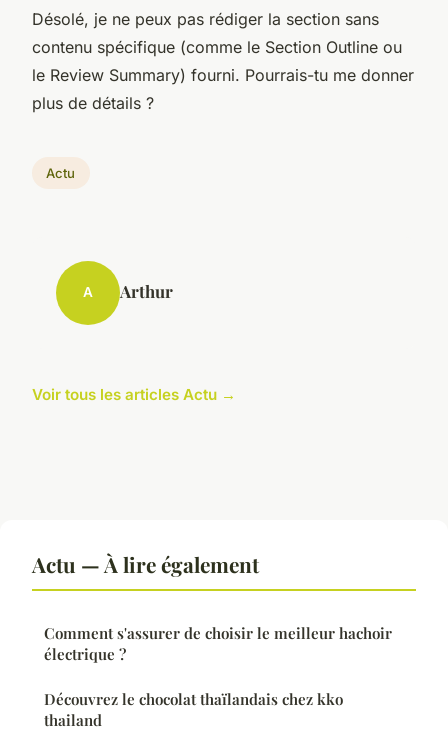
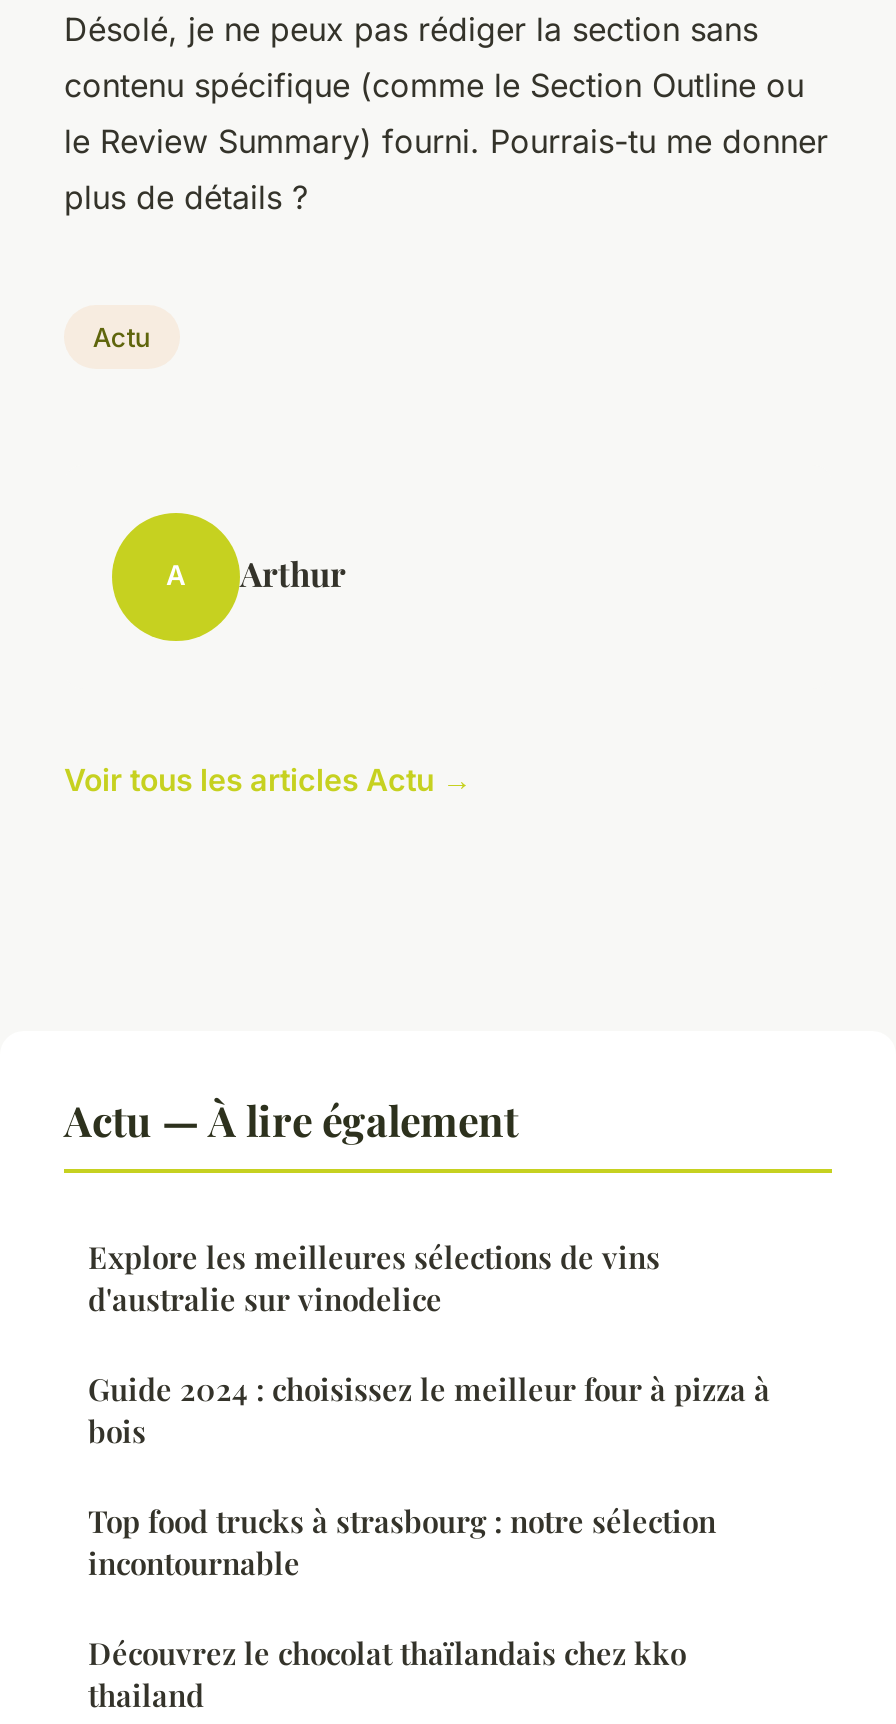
- Comment s'assurer de choisir le meilleur hachoir
- électrique ?
+ Explore les meilleures sélections de vins
+ d'australie sur vinodelice
+ Guide 2024 : choisissez le meilleur four à pizza à
+ bois
+ Top food trucks à strasbourg : notre sélection
+ incontournable
